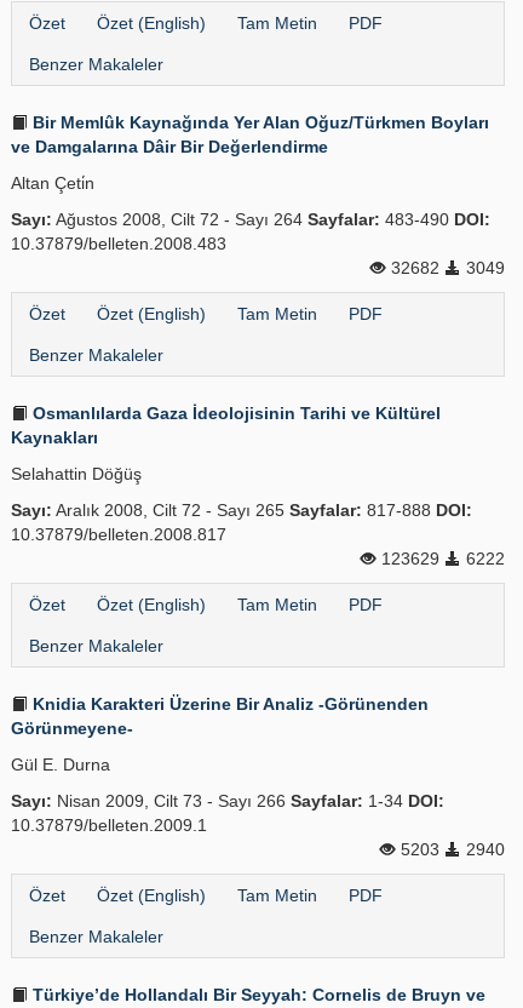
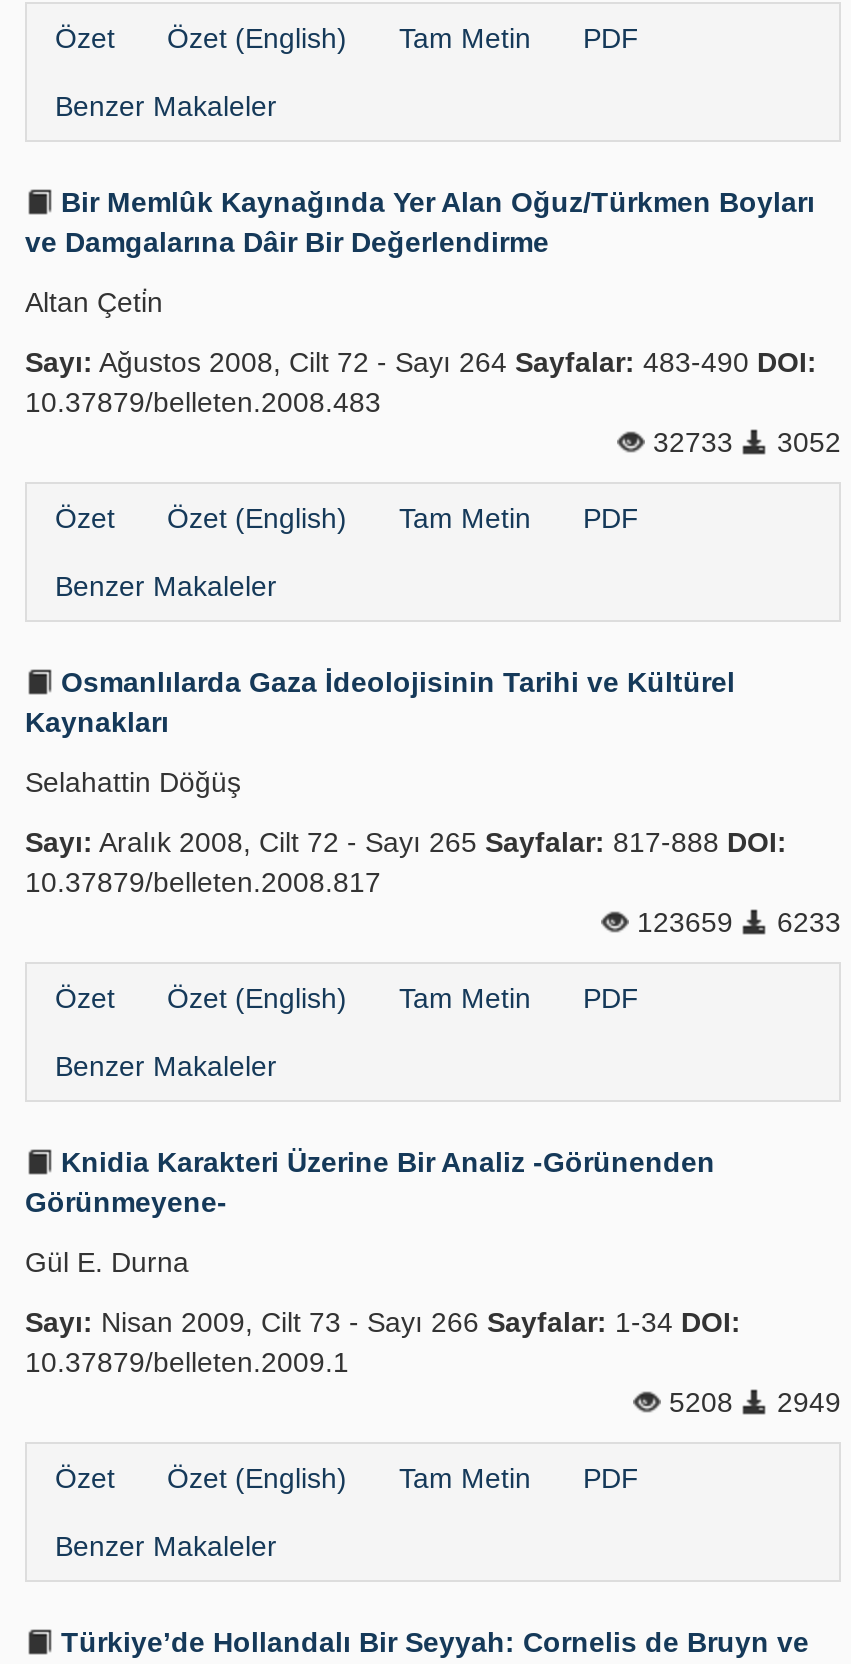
- 32682
+ 32733

- 3049
+ 3052

- 123629
+ 123659

- 6222
+ 6233

- 5203
+ 5208

- 2940
+ 2949
